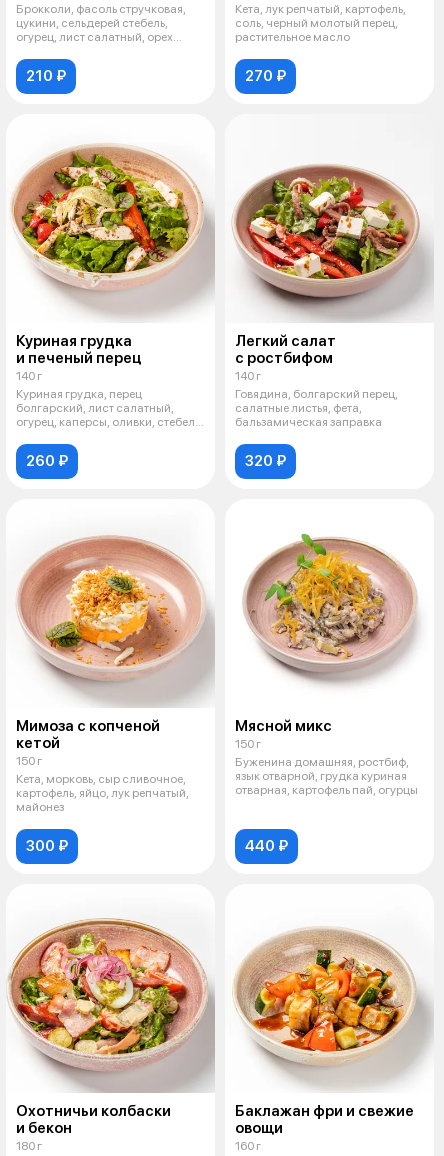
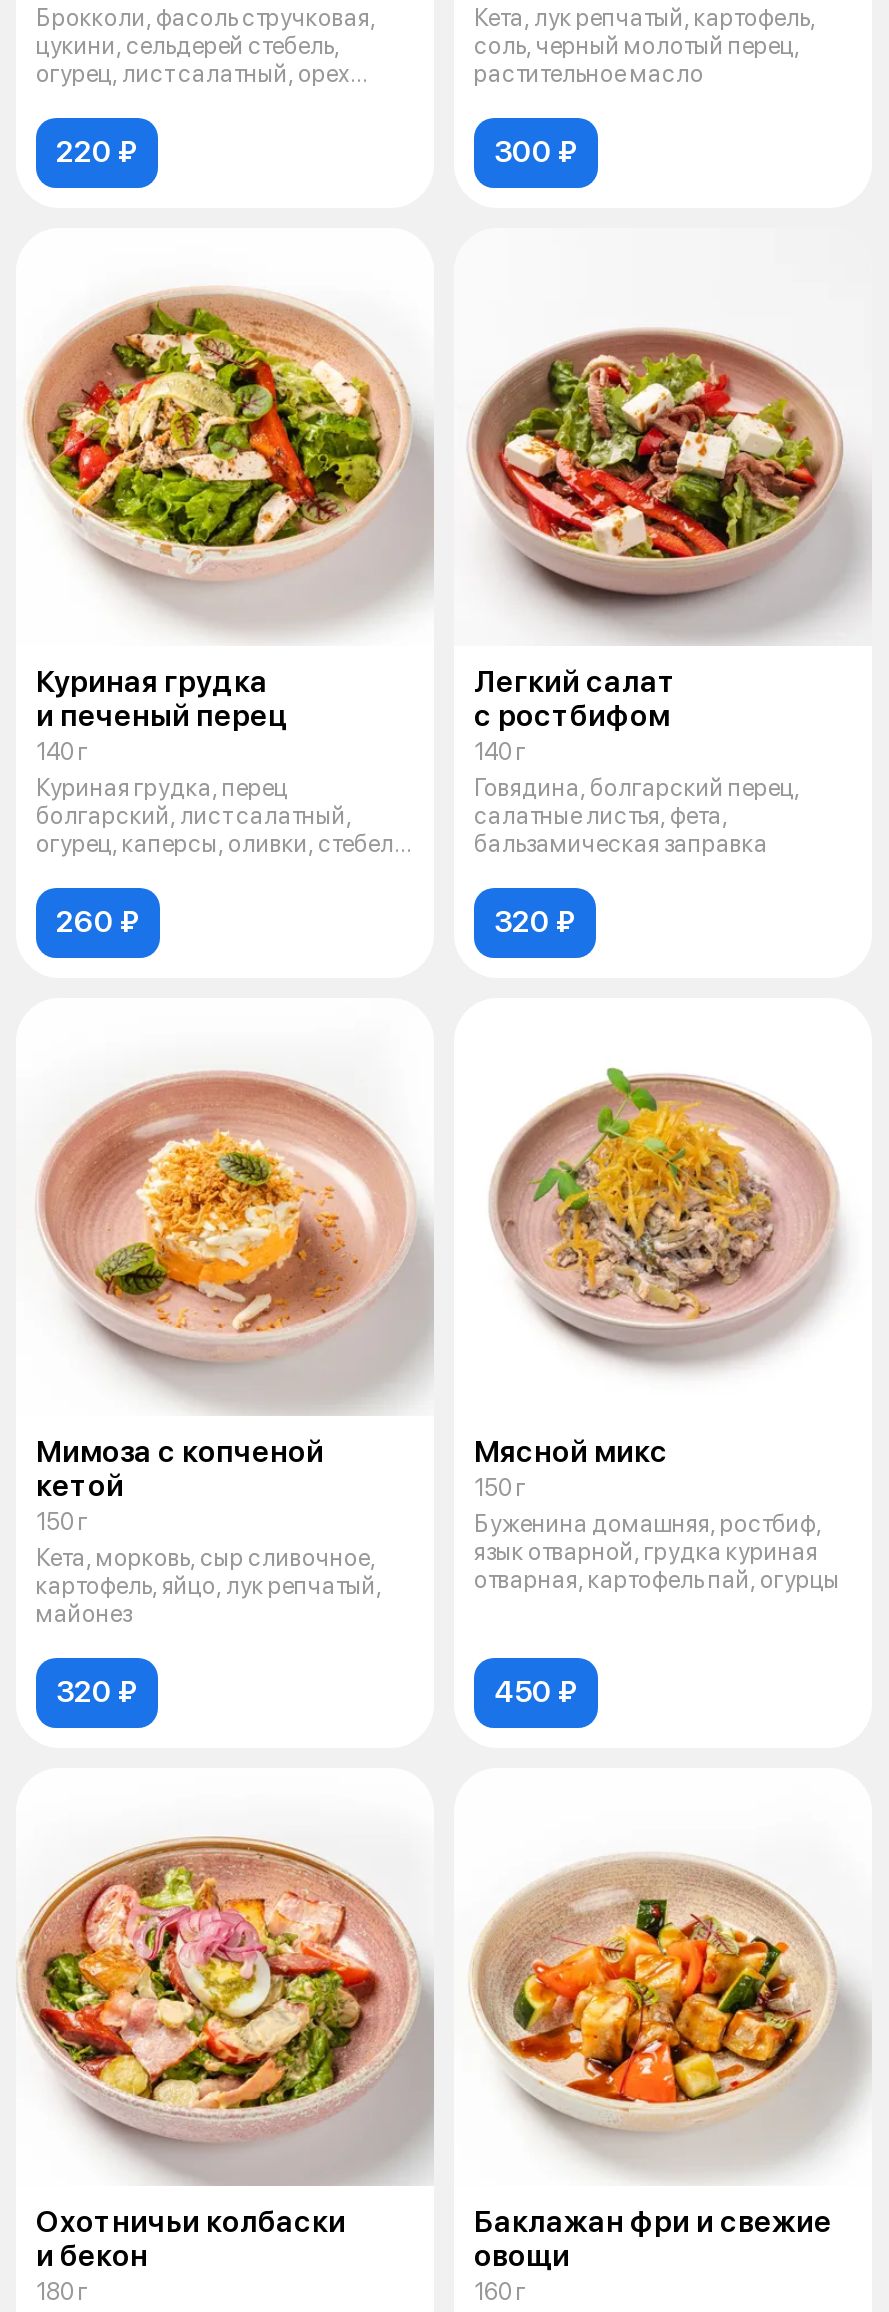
- 210 ₽
+ 220 ₽

- 270 ₽
+ 300 ₽

- 300 ₽
+ 320 ₽

- 440 ₽
+ 450 ₽
